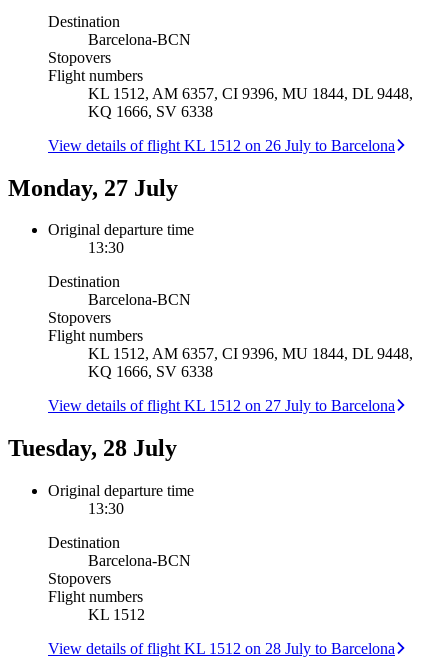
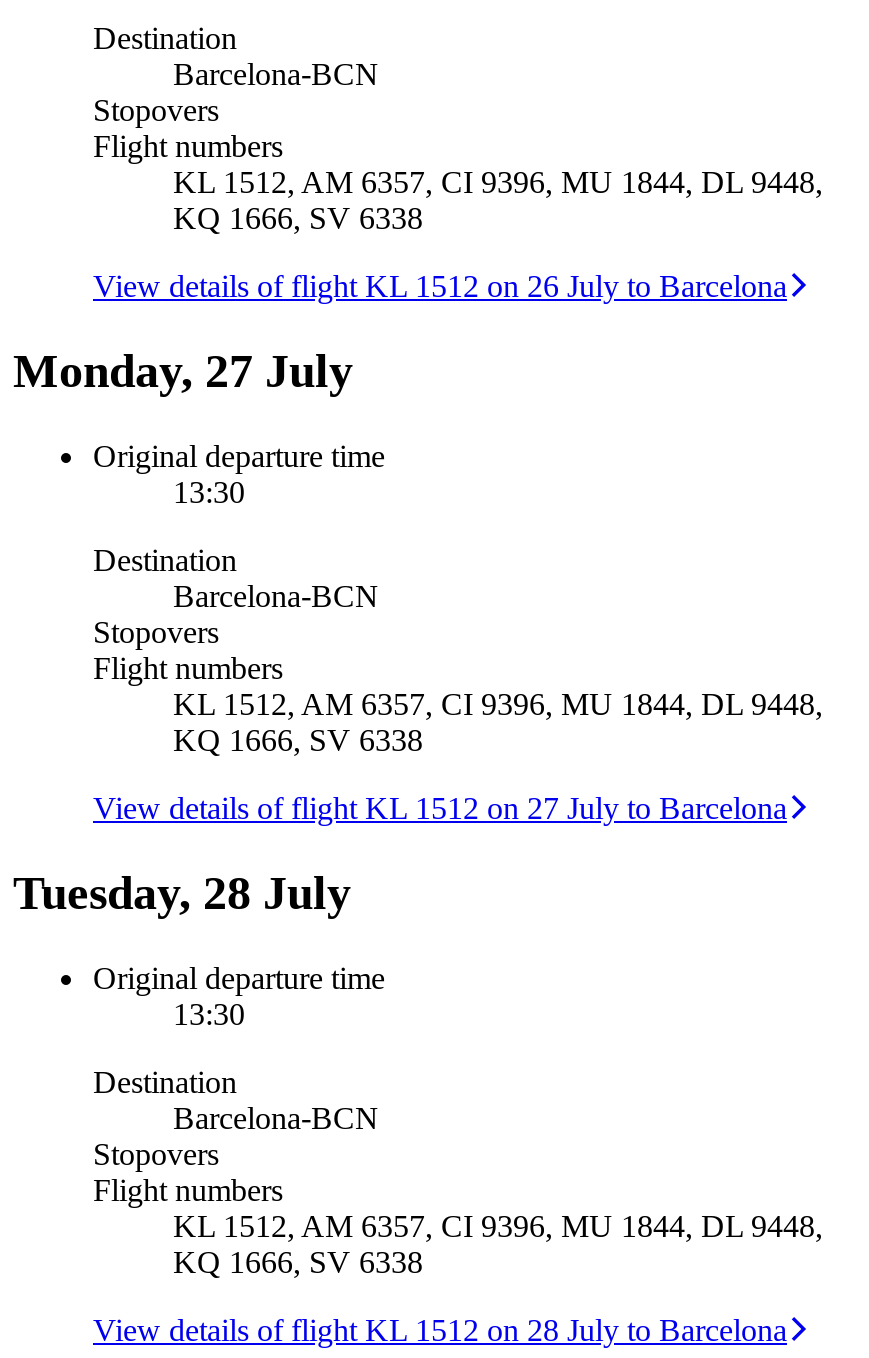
- KL 1512
+ KL 1512, AM 6357, CI 9396, MU 1844, DL 9448,
+ KQ 1666, SV 6338
